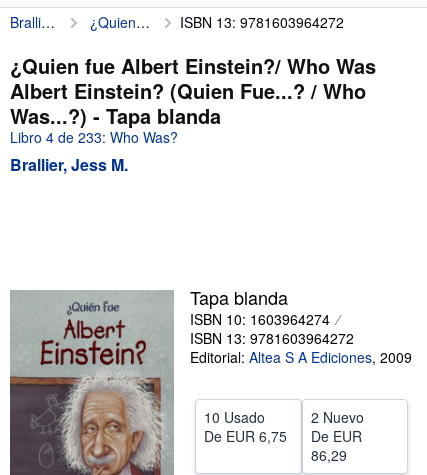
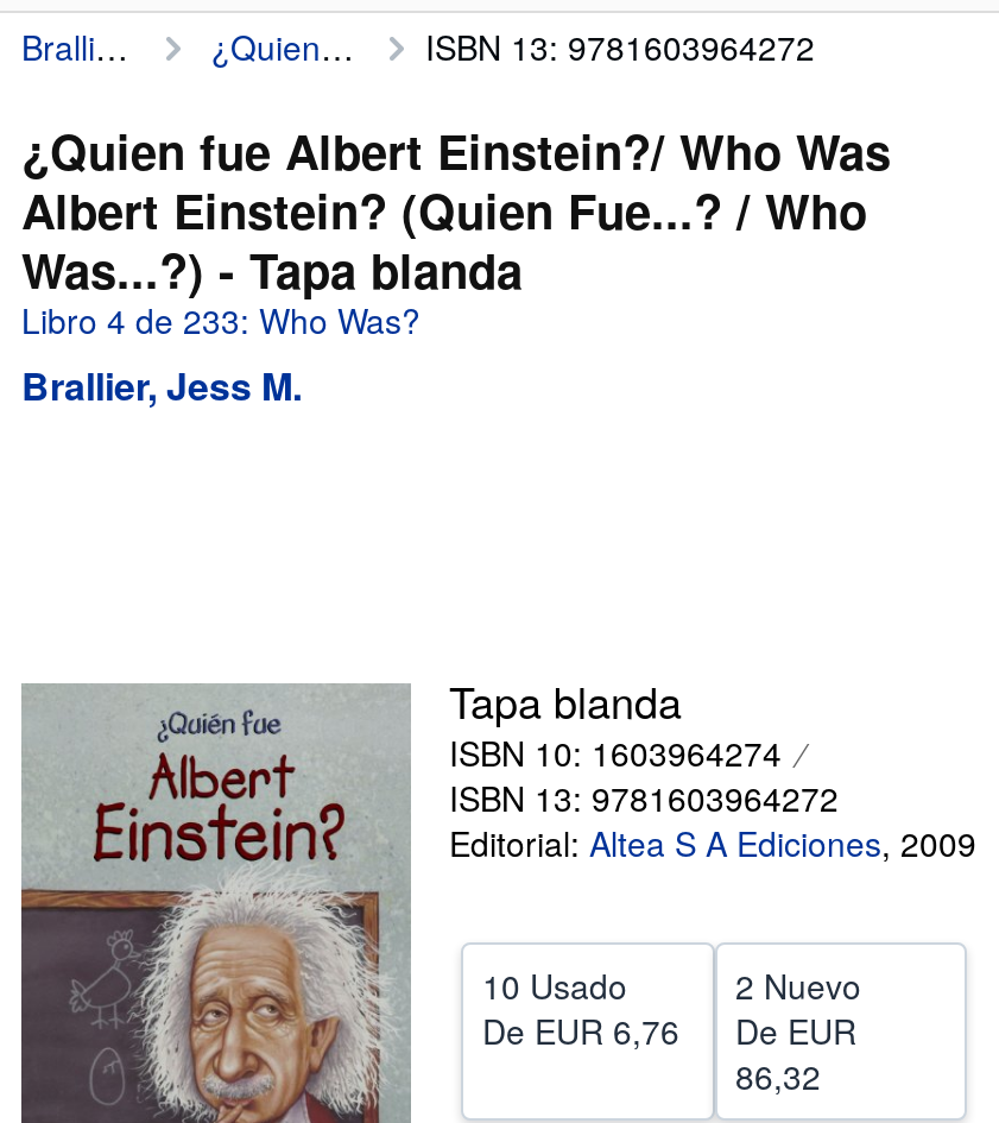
- De EUR 6,75 De EUR
+ De EUR 6,76 De EUR

- 86,29
+ 86,32
